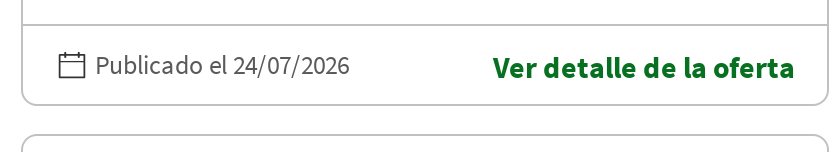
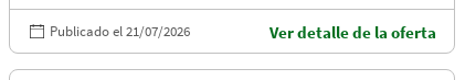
- Publicado el 24/07/2026
+ Publicado el 21/07/2026
